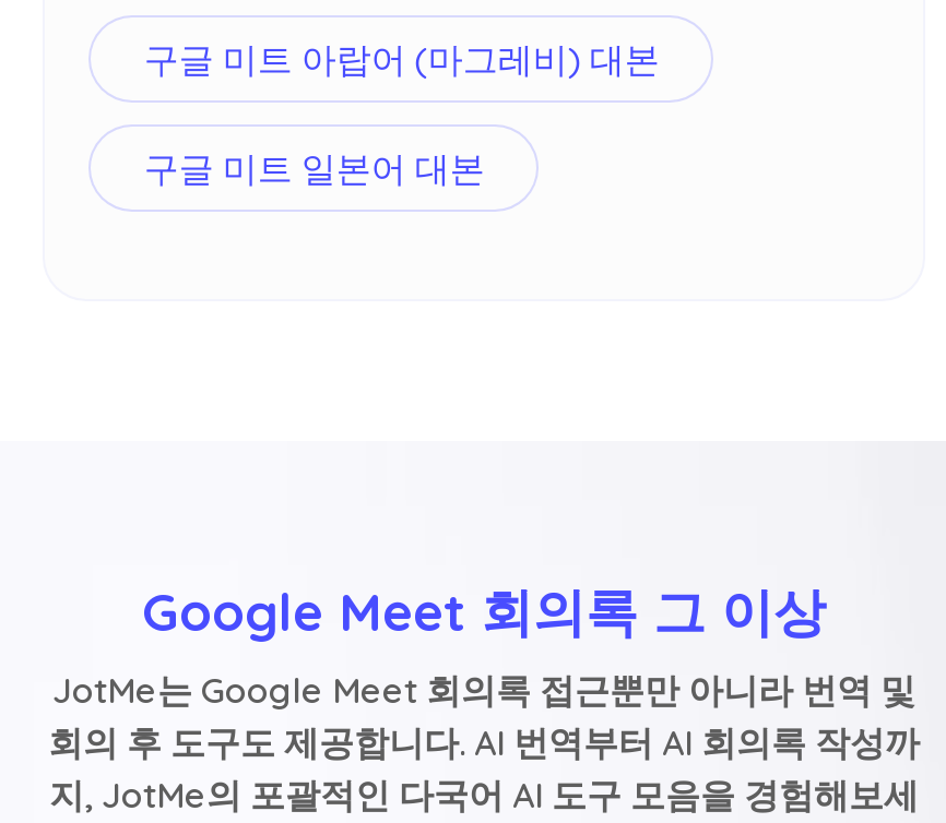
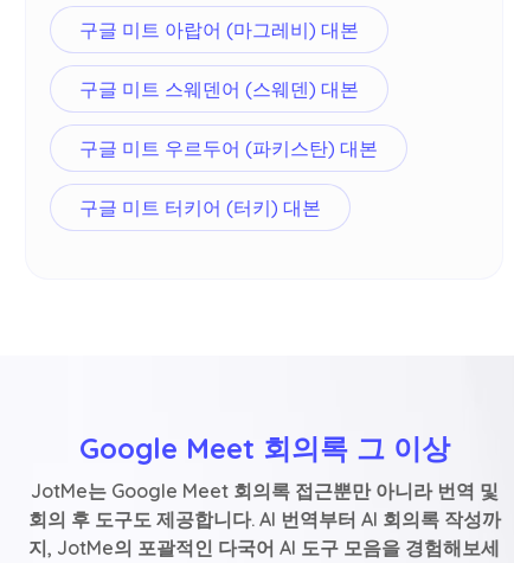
- 구글 미트 일본어 대본
+ 구글 미트 스웨덴어 (스웨덴) 대본
+ 구글 미트 우르두어 (파키스탄) 대본
+ 구글 미트 터키어 (터키) 대본
